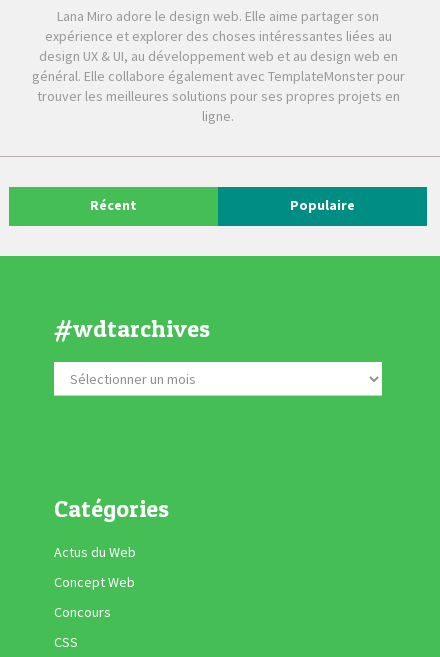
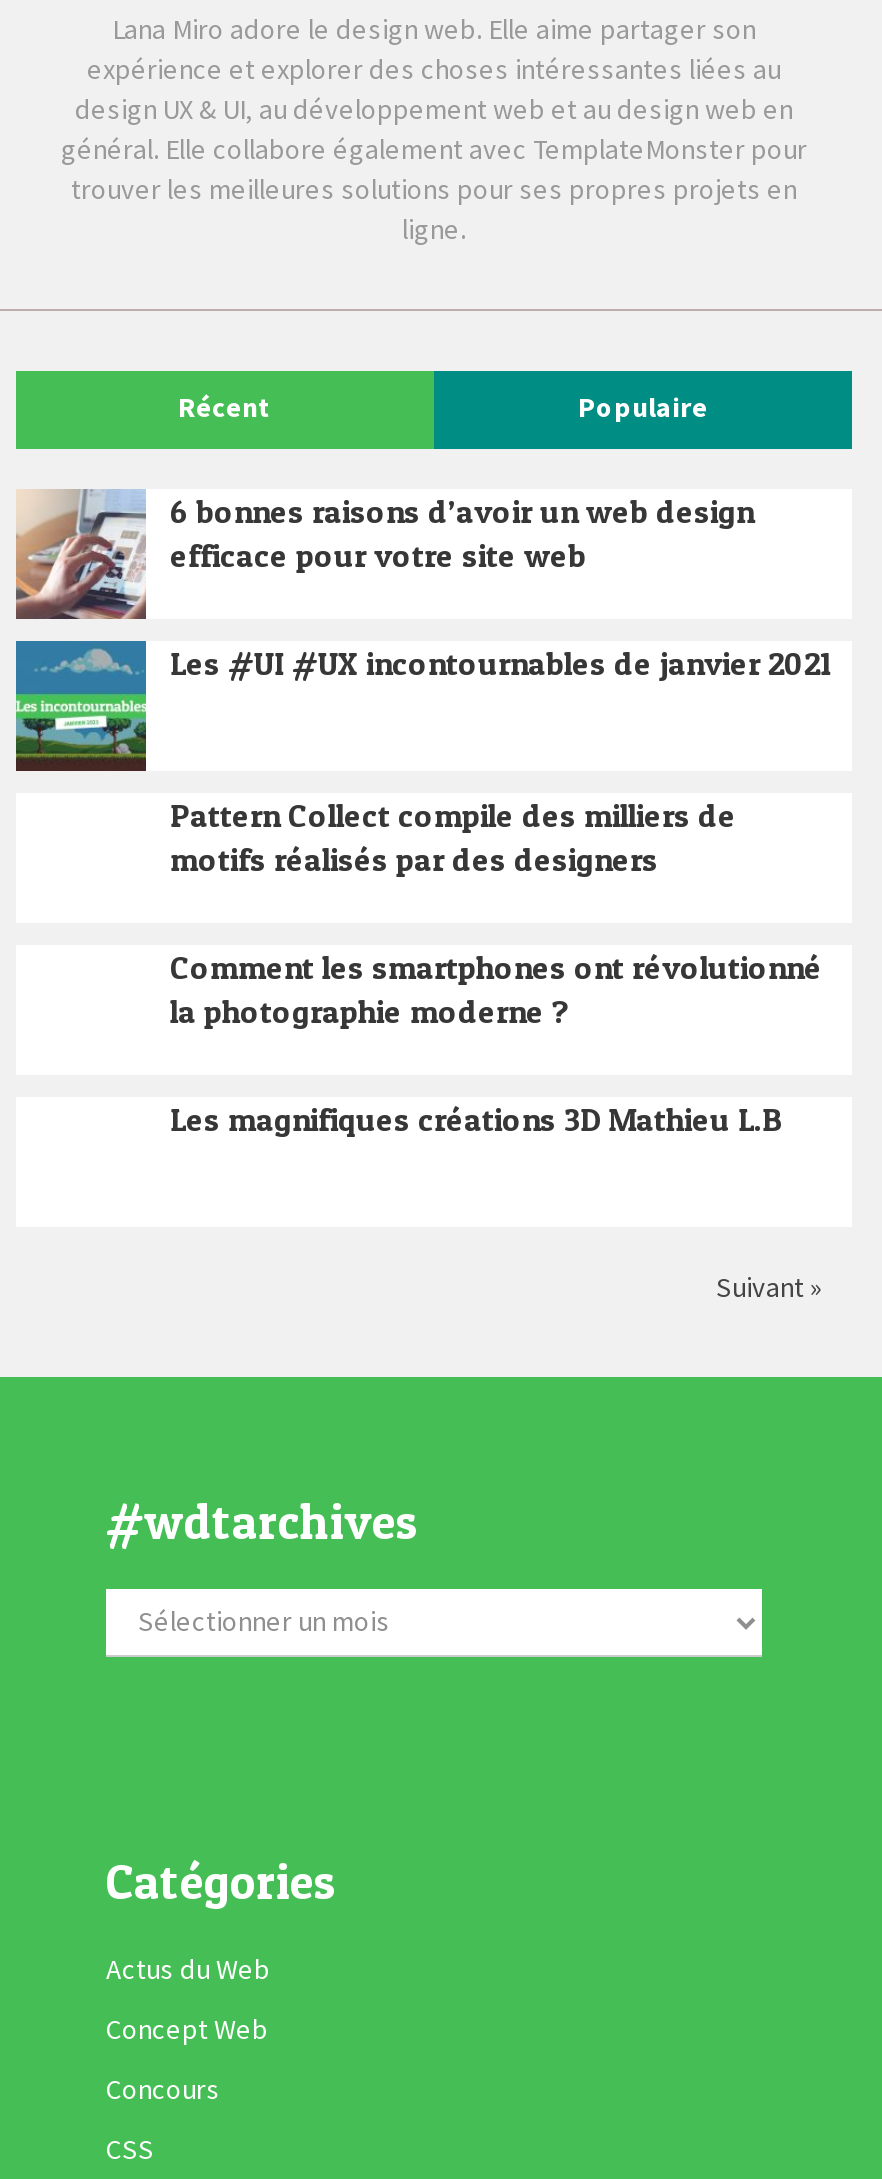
+ [image]
+ 6 bonnes raisons d’avoir un web design
+ efficace pour votre site web
+ Les #UI #UX incontournables de janvier 2021

+ [image]
+ Pattern Collect compile des milliers de
+ motifs réalisés par des designers
+ Comment les smartphones ont révolutionné
+ la photographie moderne ?
+ Les magnifiques créations 3D Mathieu L.B

+ Suivant »
